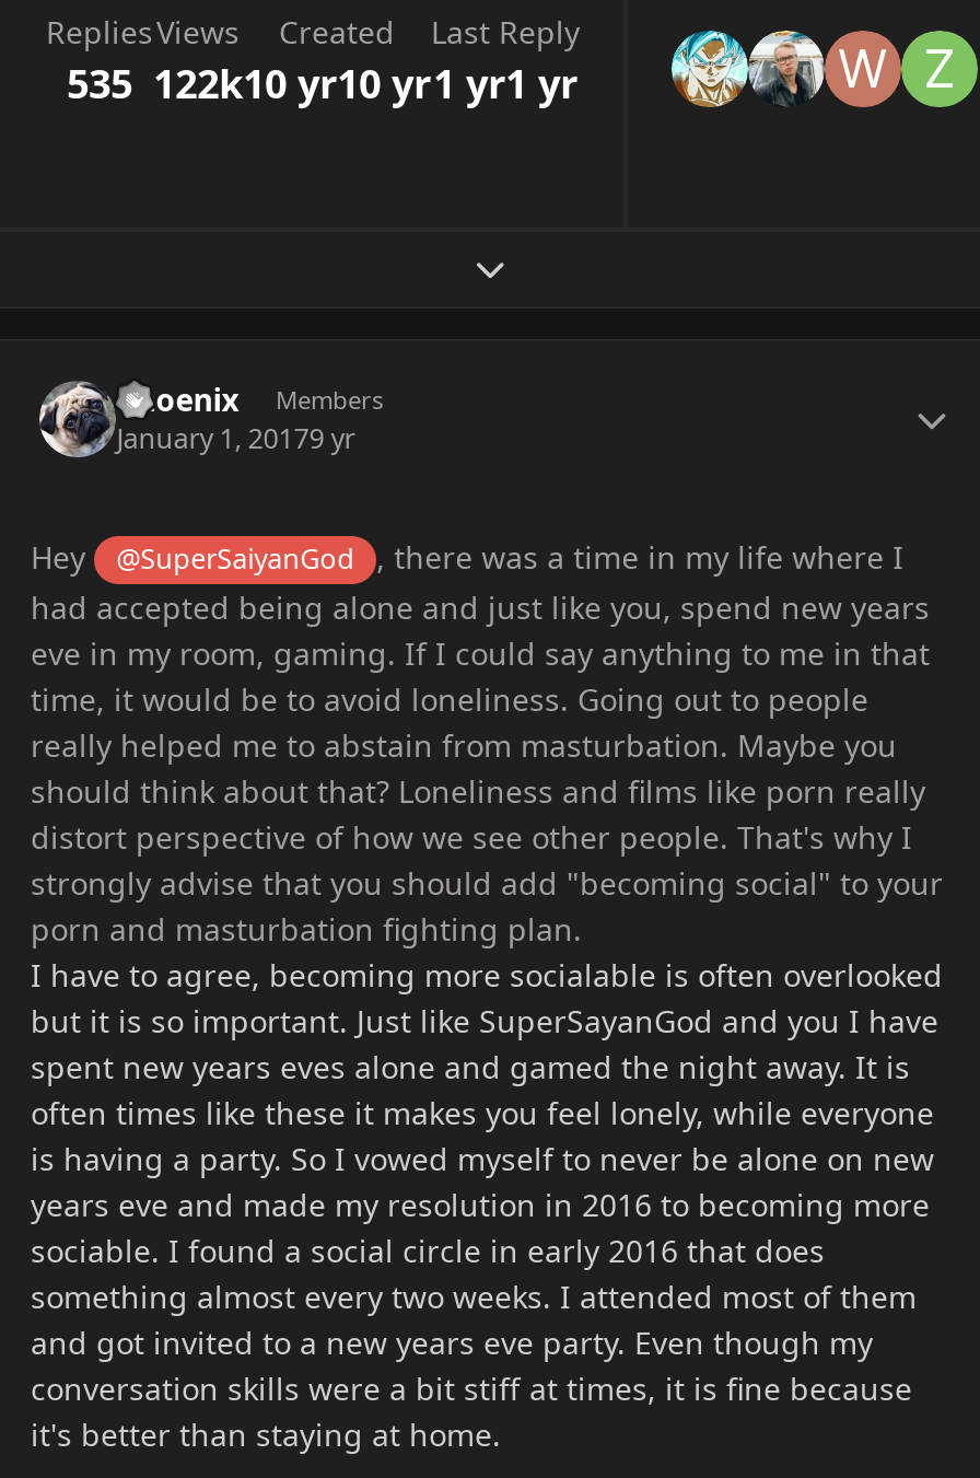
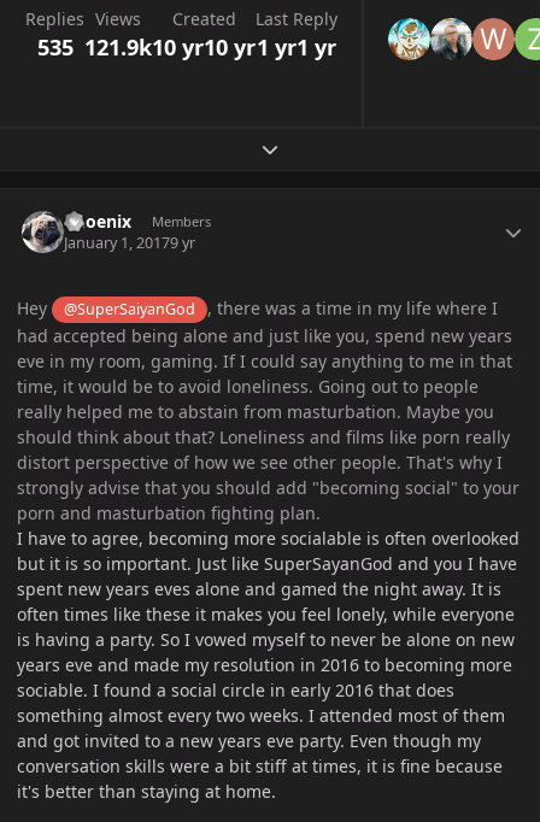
- [image]
+ [image]

- 535 122k 10 yr10 yr 1 yr1 yr
+ 535 121.9k 10 yr10 yr 1 yr1 yr
